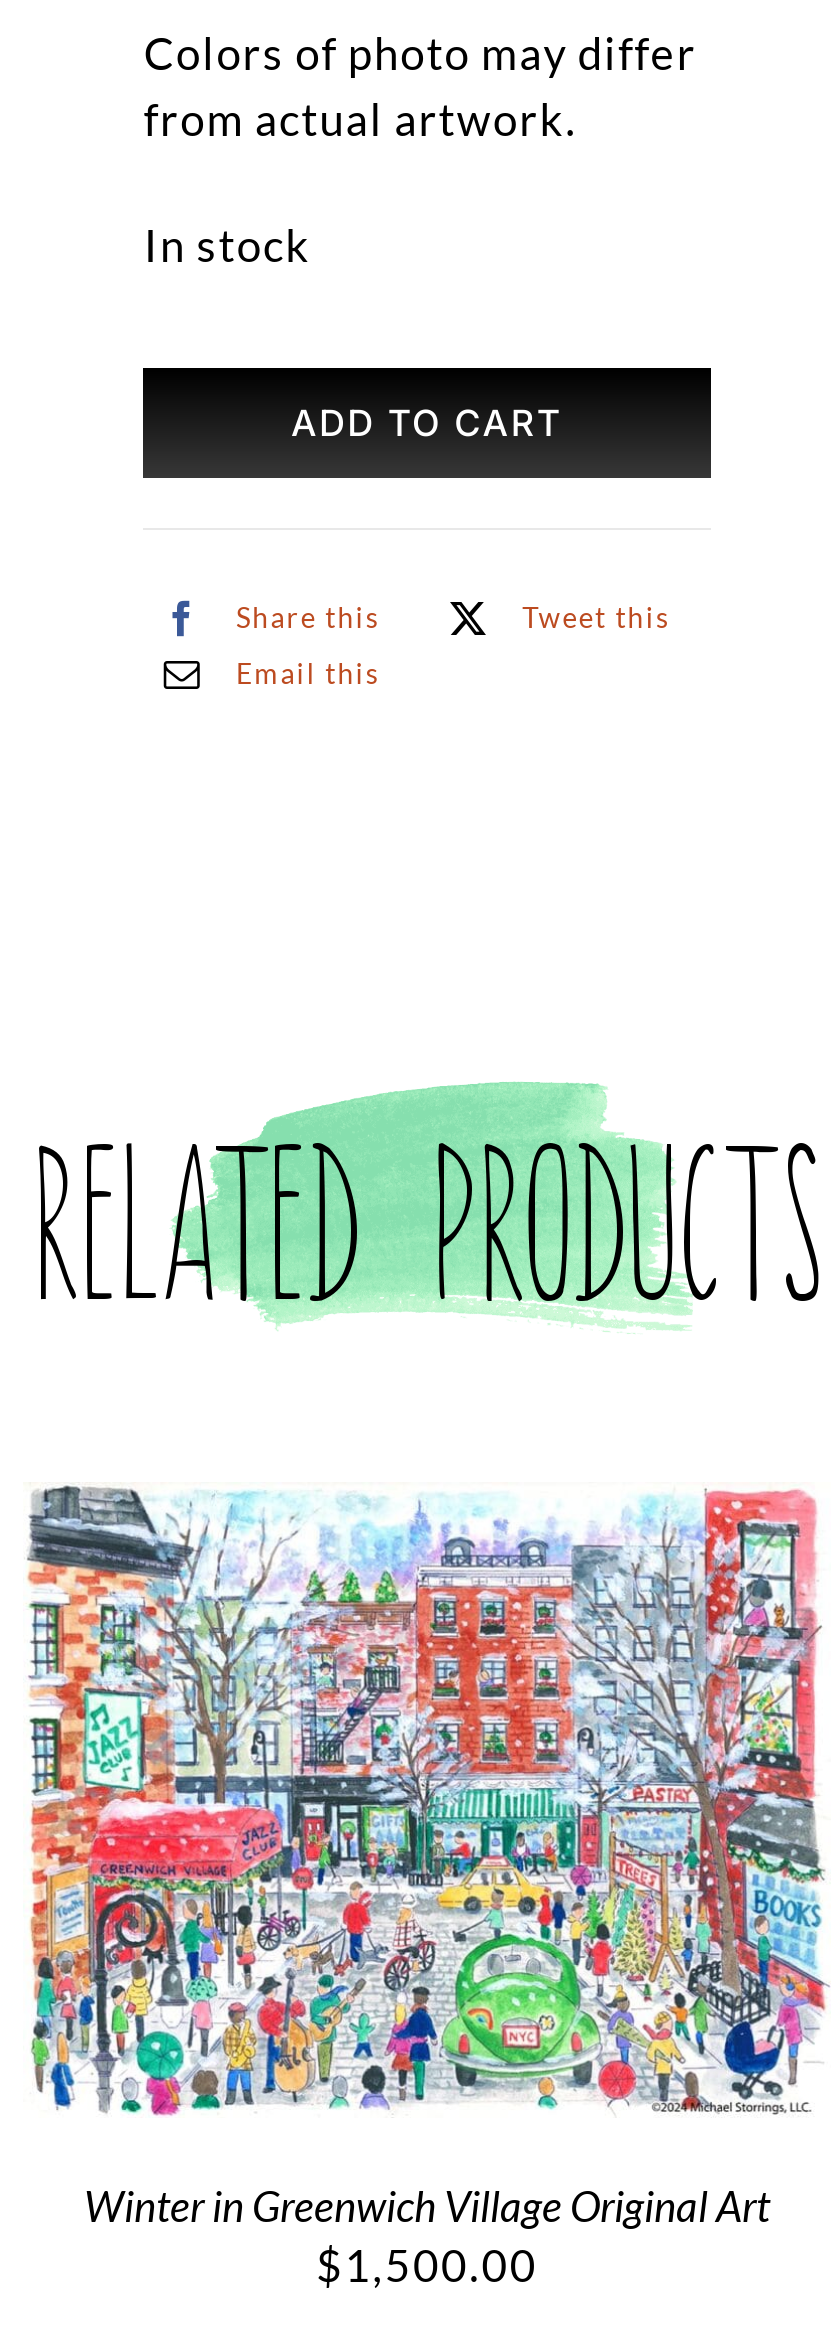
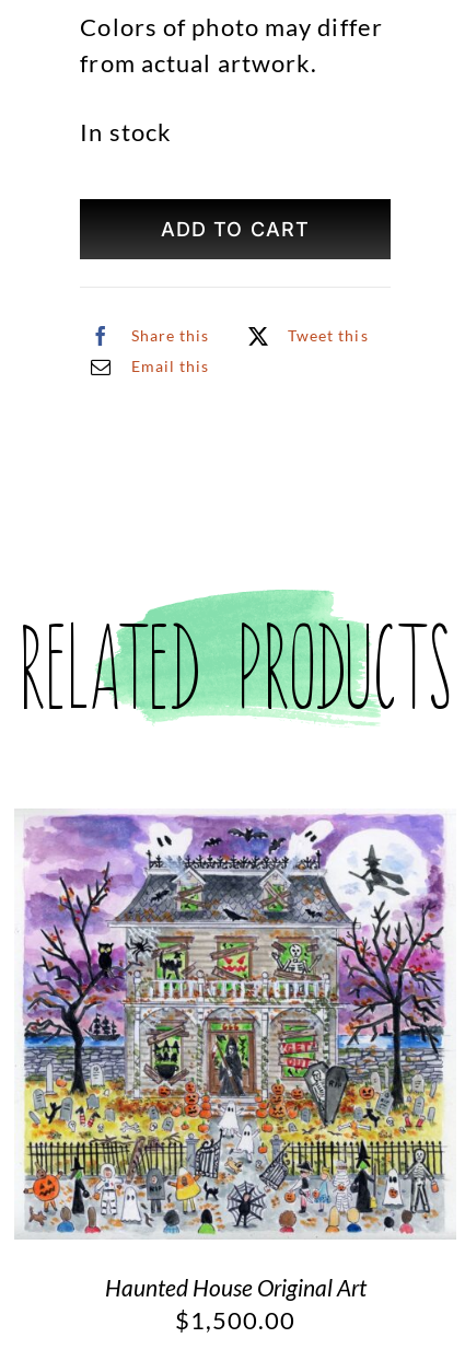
- [image]
- Winter in Greenwich Village Original Art
+ [image]
+ Haunted House Original Art
